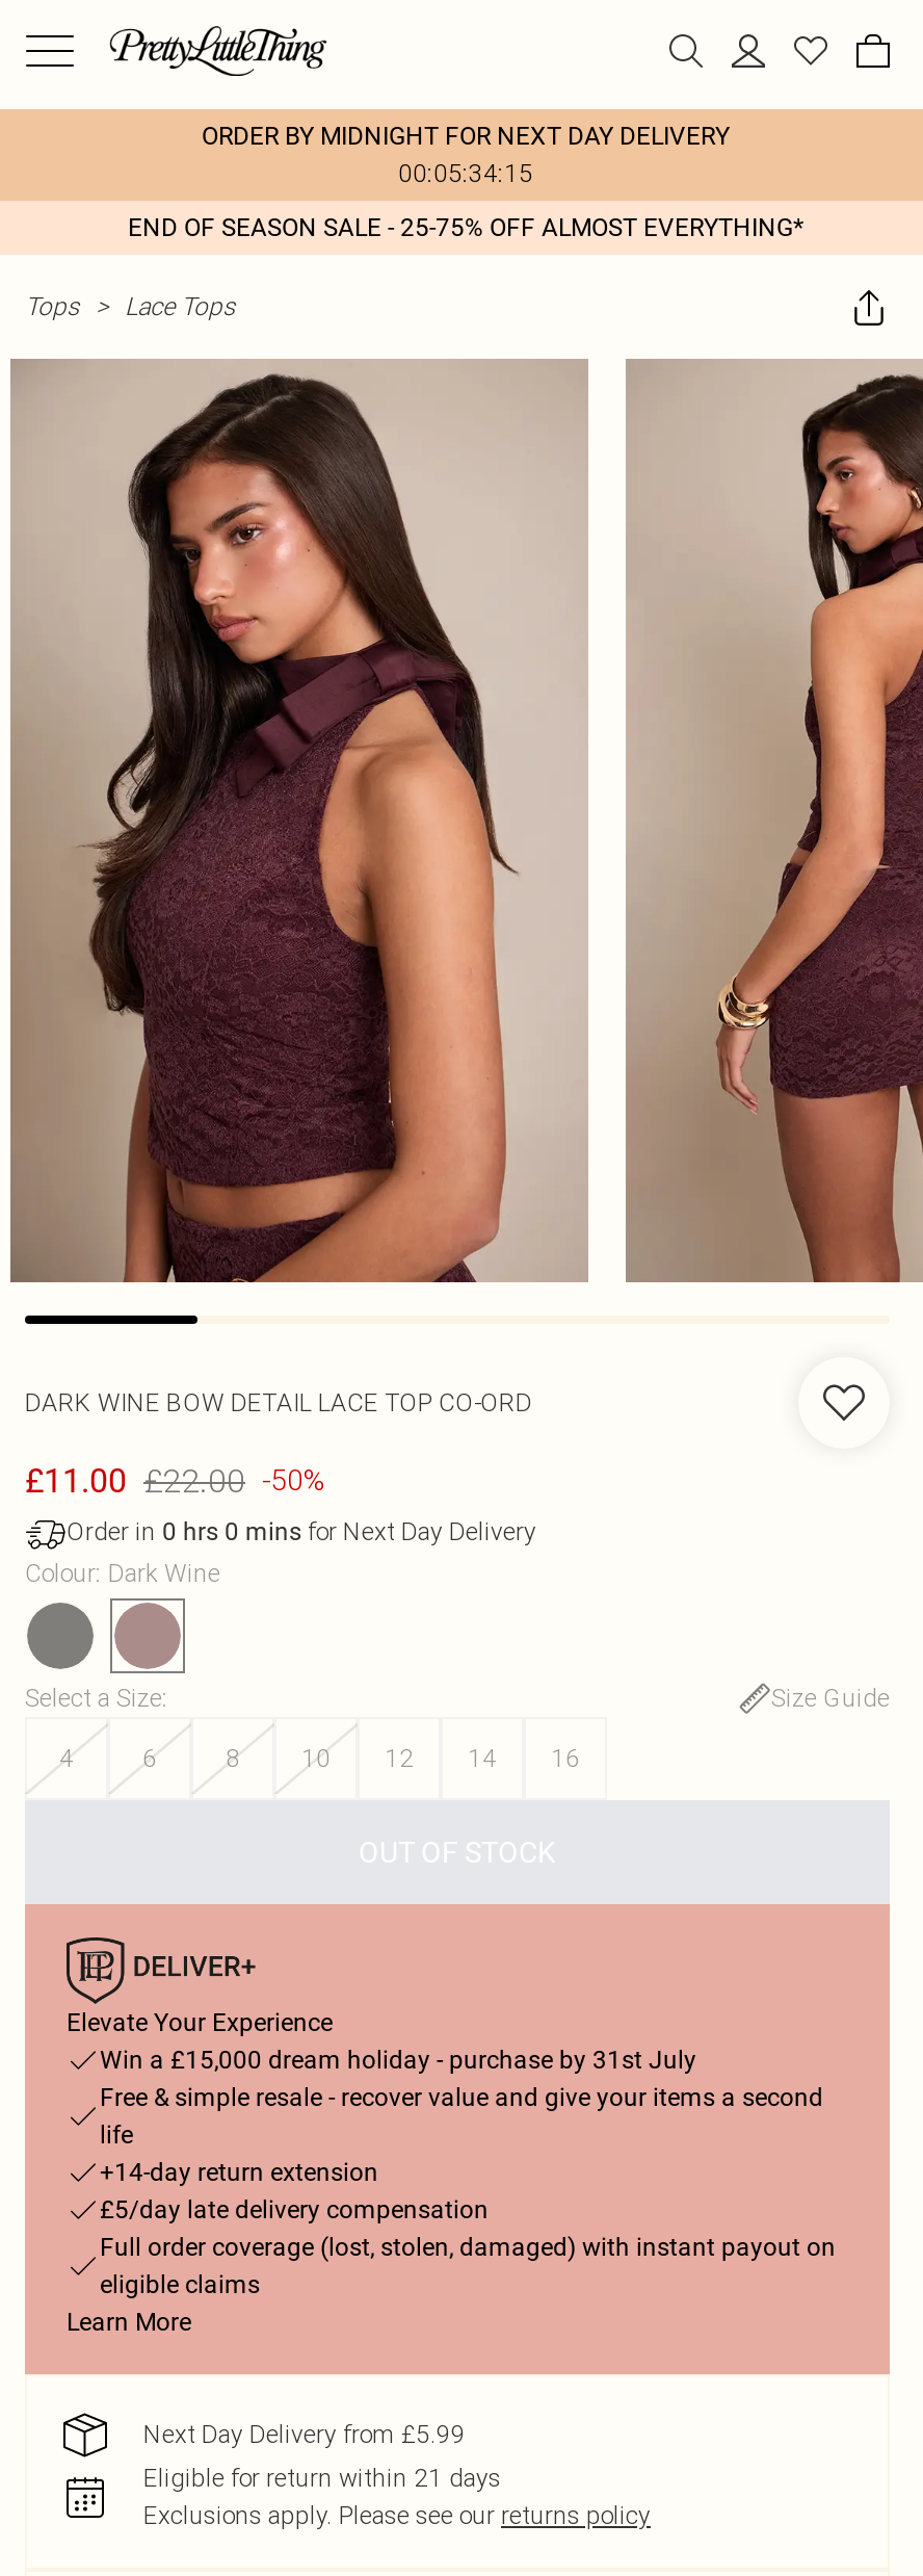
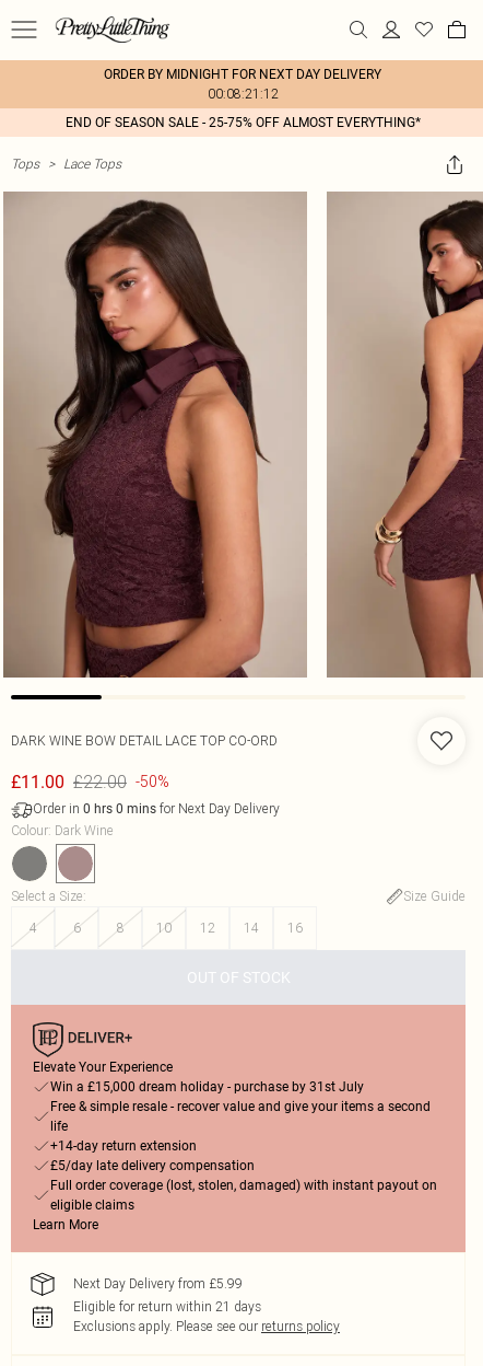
- 00:05:34:15
+ 00:08:21:12
